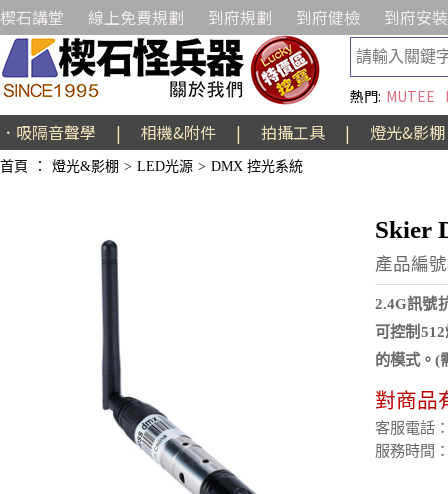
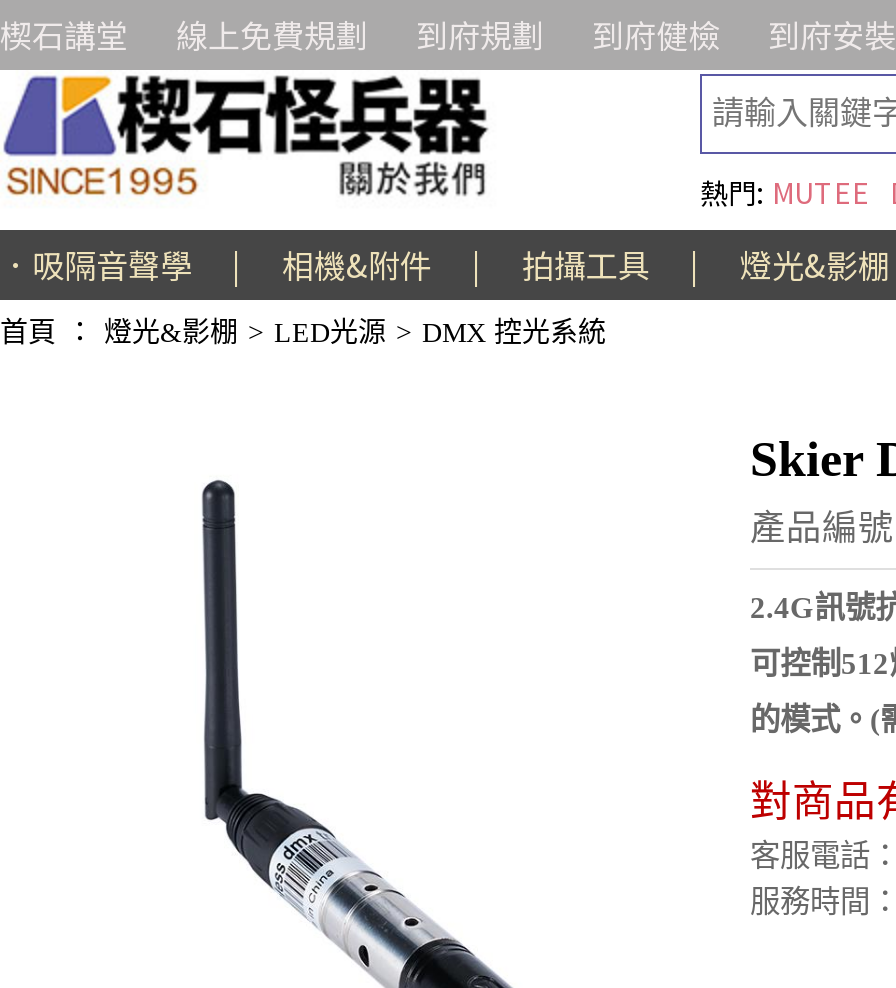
- [image]
